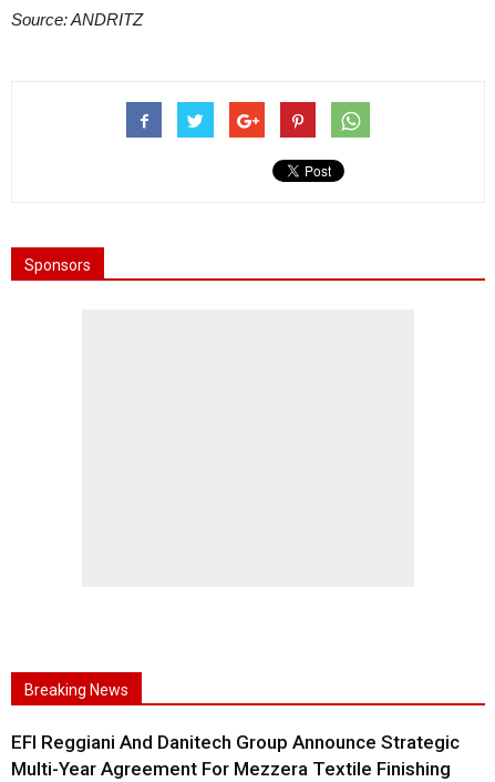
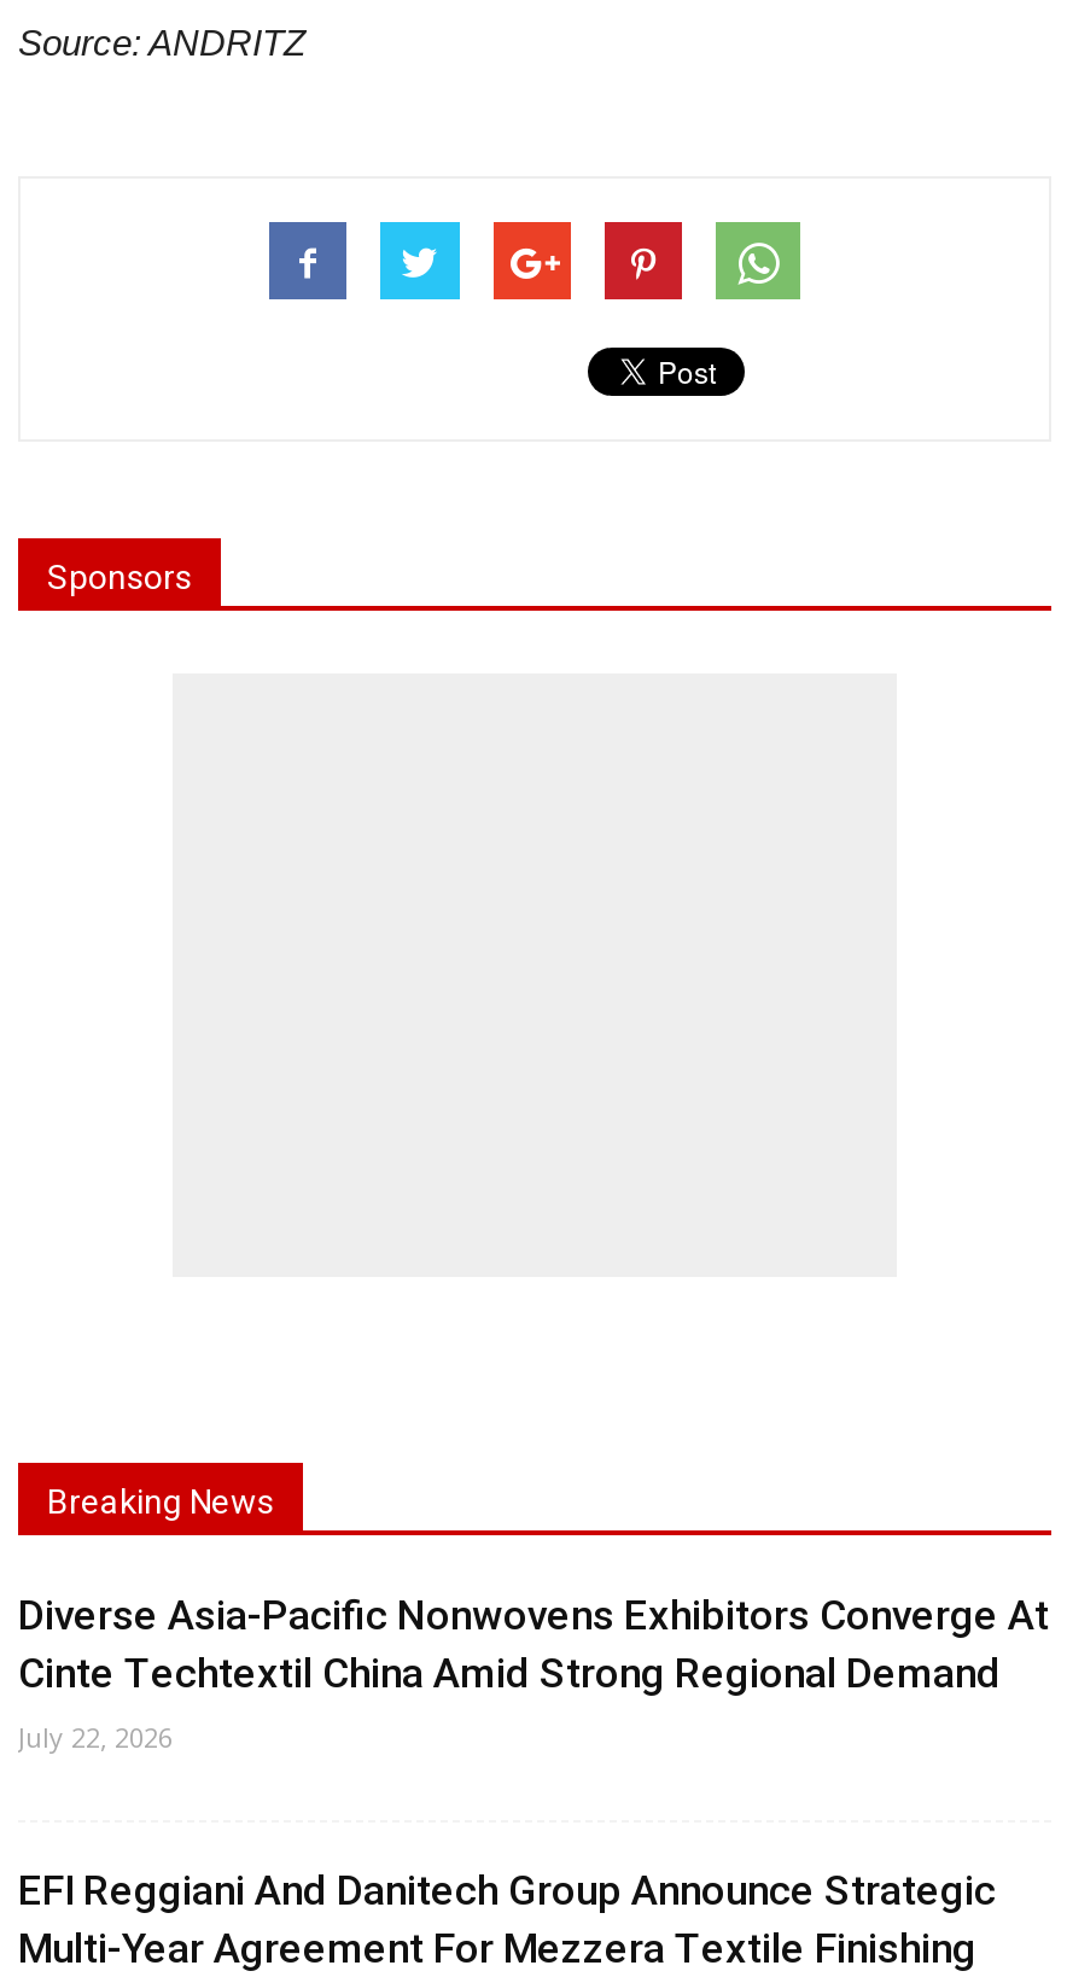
+ Diverse Asia-Pacific Nonwovens Exhibitors Converge At
+ Cinte Techtextil China Amid Strong Regional Demand
+ July 22, 2026
